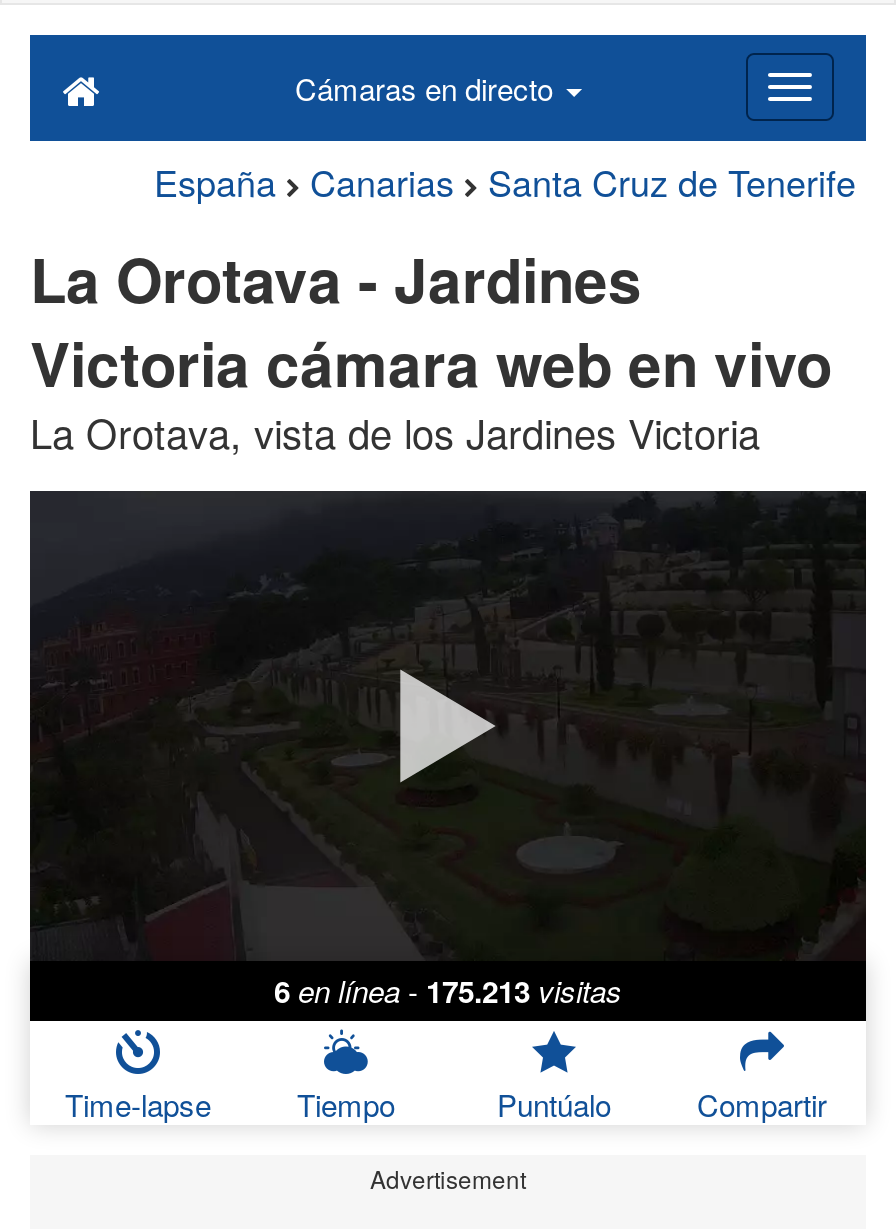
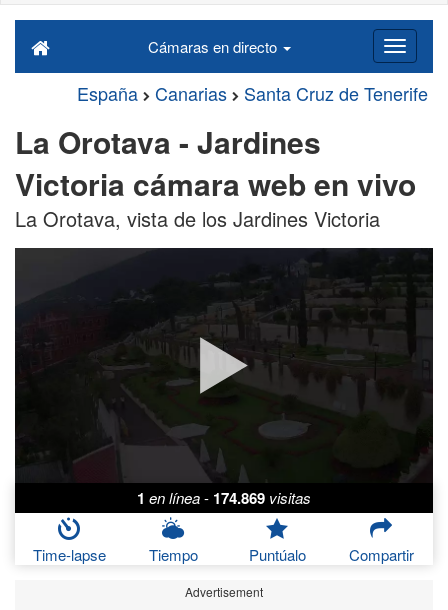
- 6 en línea - 175.213 visitas
+ 1 en línea - 174.869 visitas
